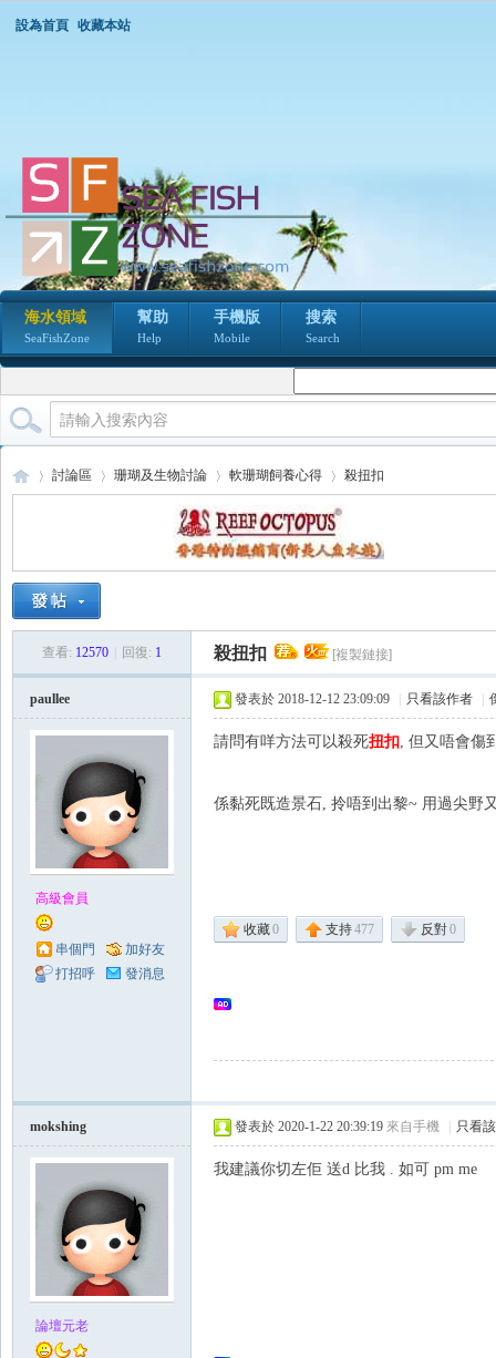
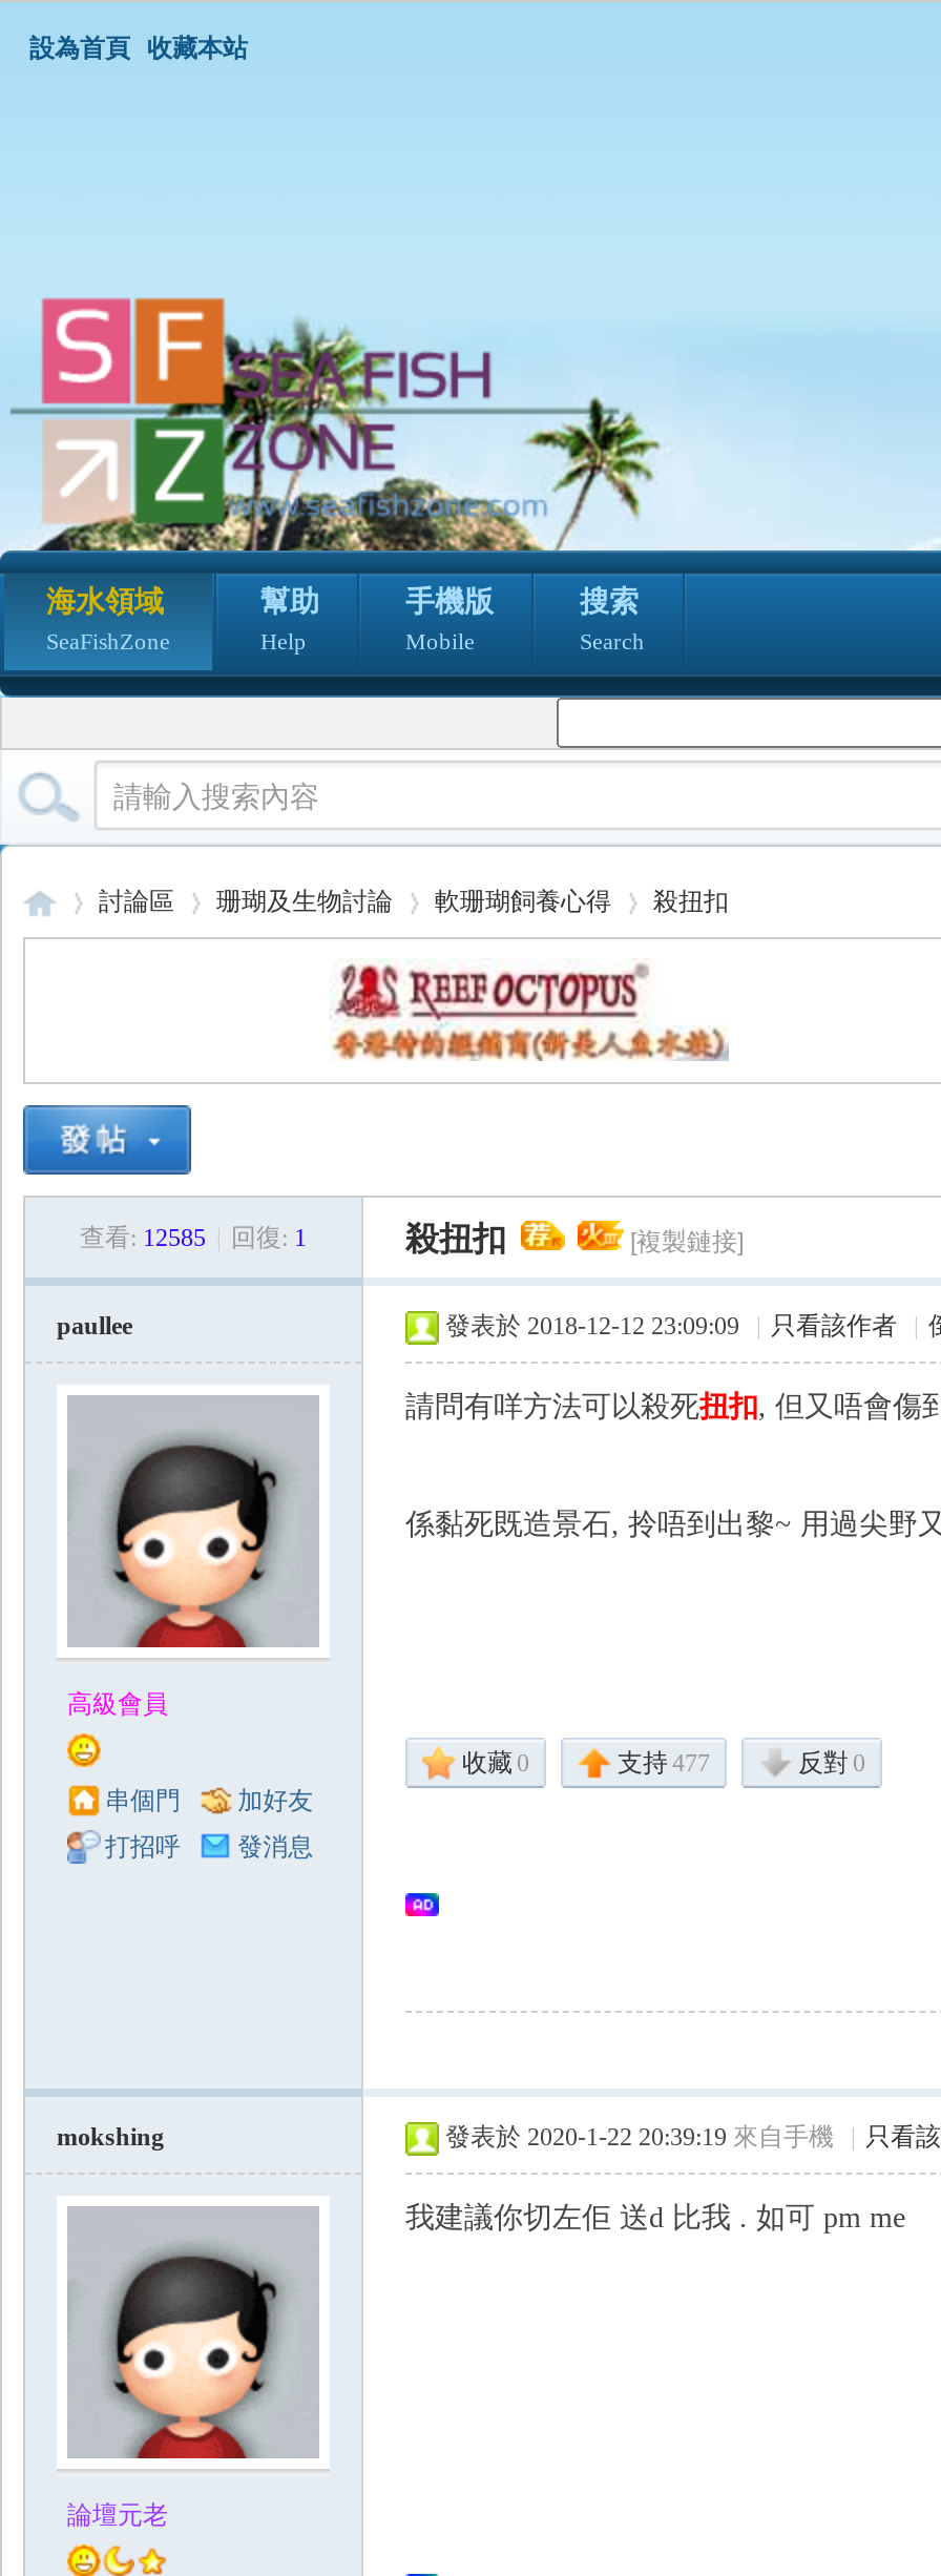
- 查看: 12570 回復: 1
+ 查看: 12585 回復: 1
